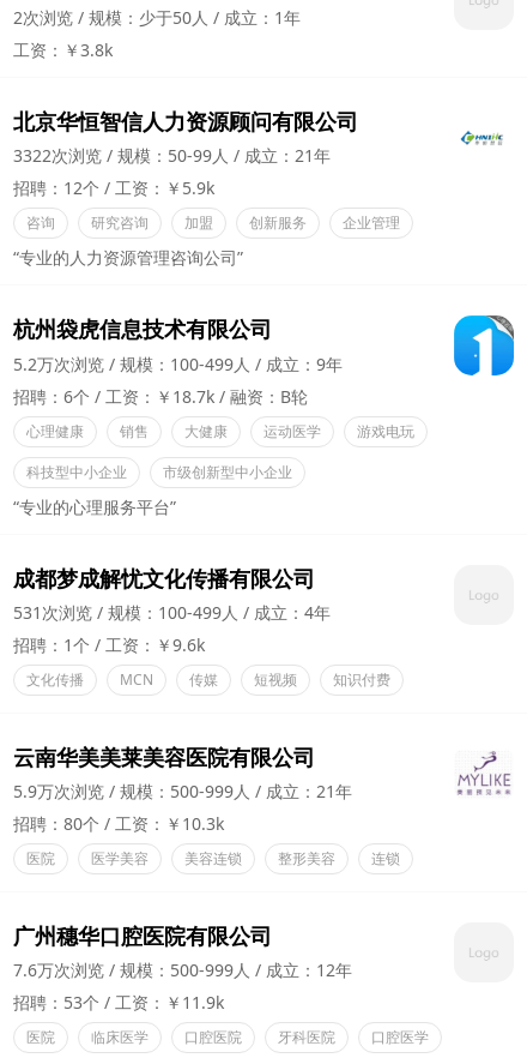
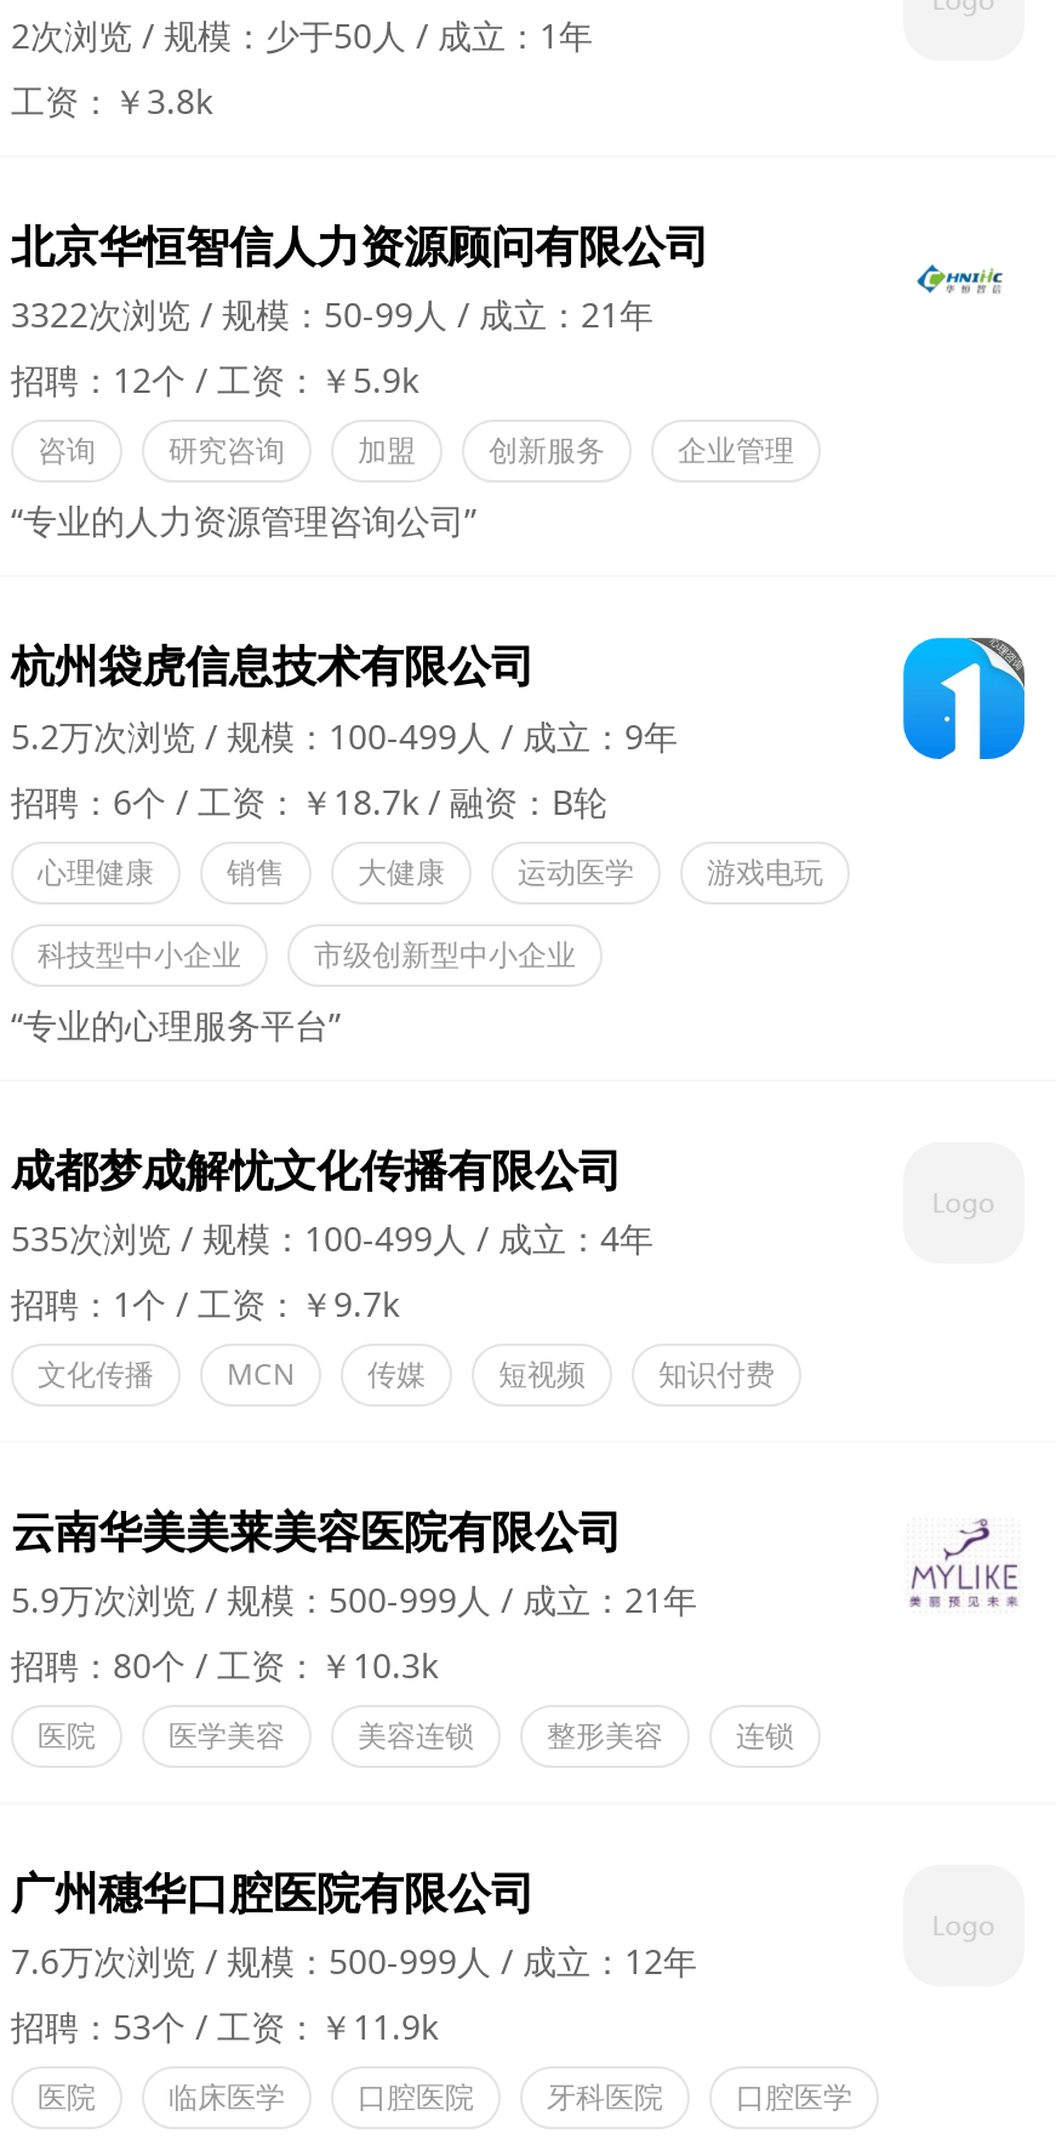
- 531次浏览 规模：100-499人 成立：4年
+ 535次浏览 规模：100-499人 成立：4年

- 招聘：1个 工资：￥9.6k
+ 招聘：1个 工资：￥9.7k
